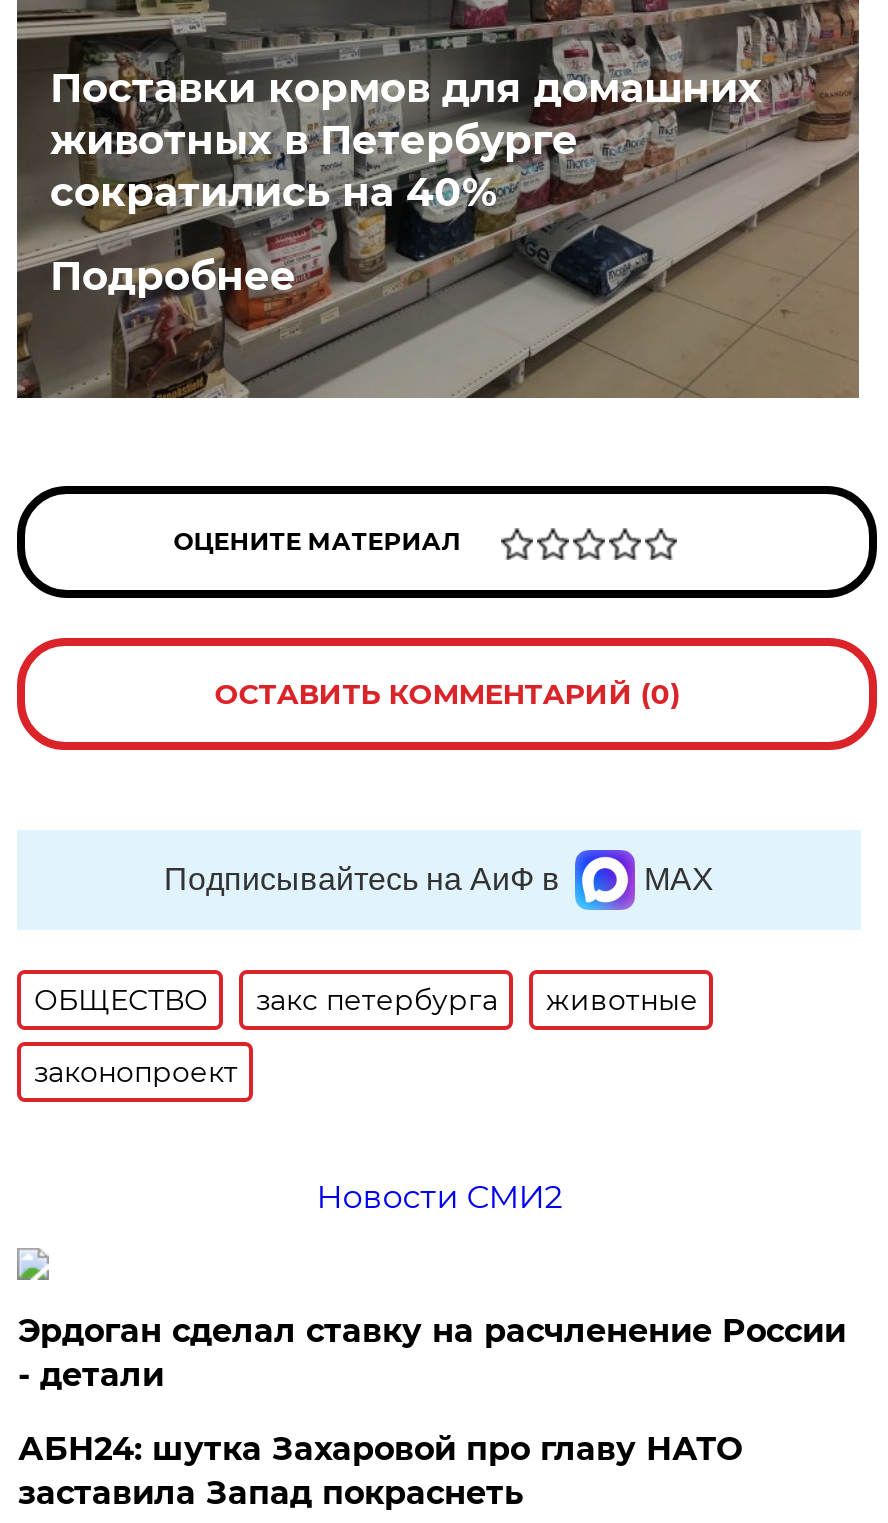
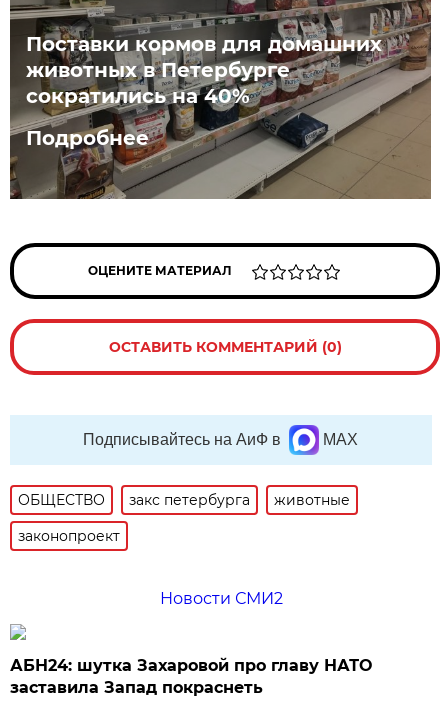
- Эрдоган сделал ставку на расчленение России
- - детали
